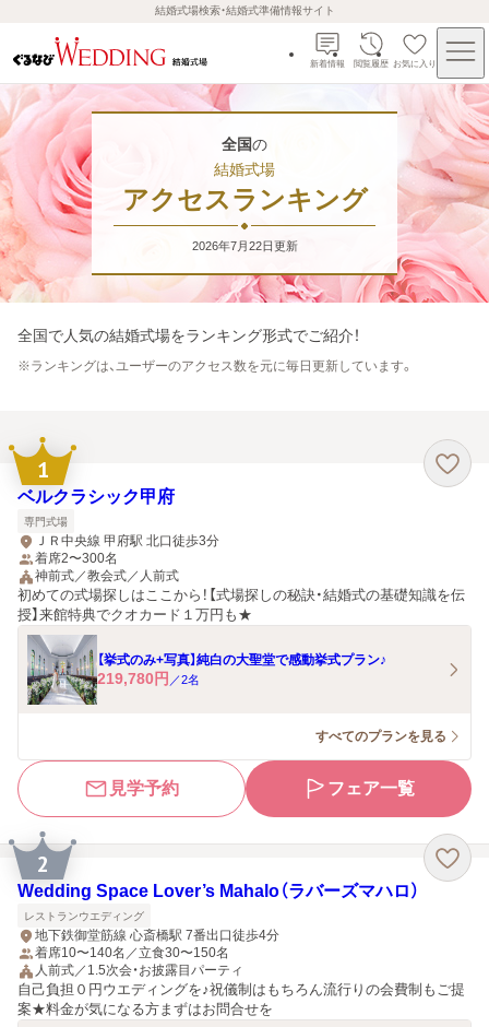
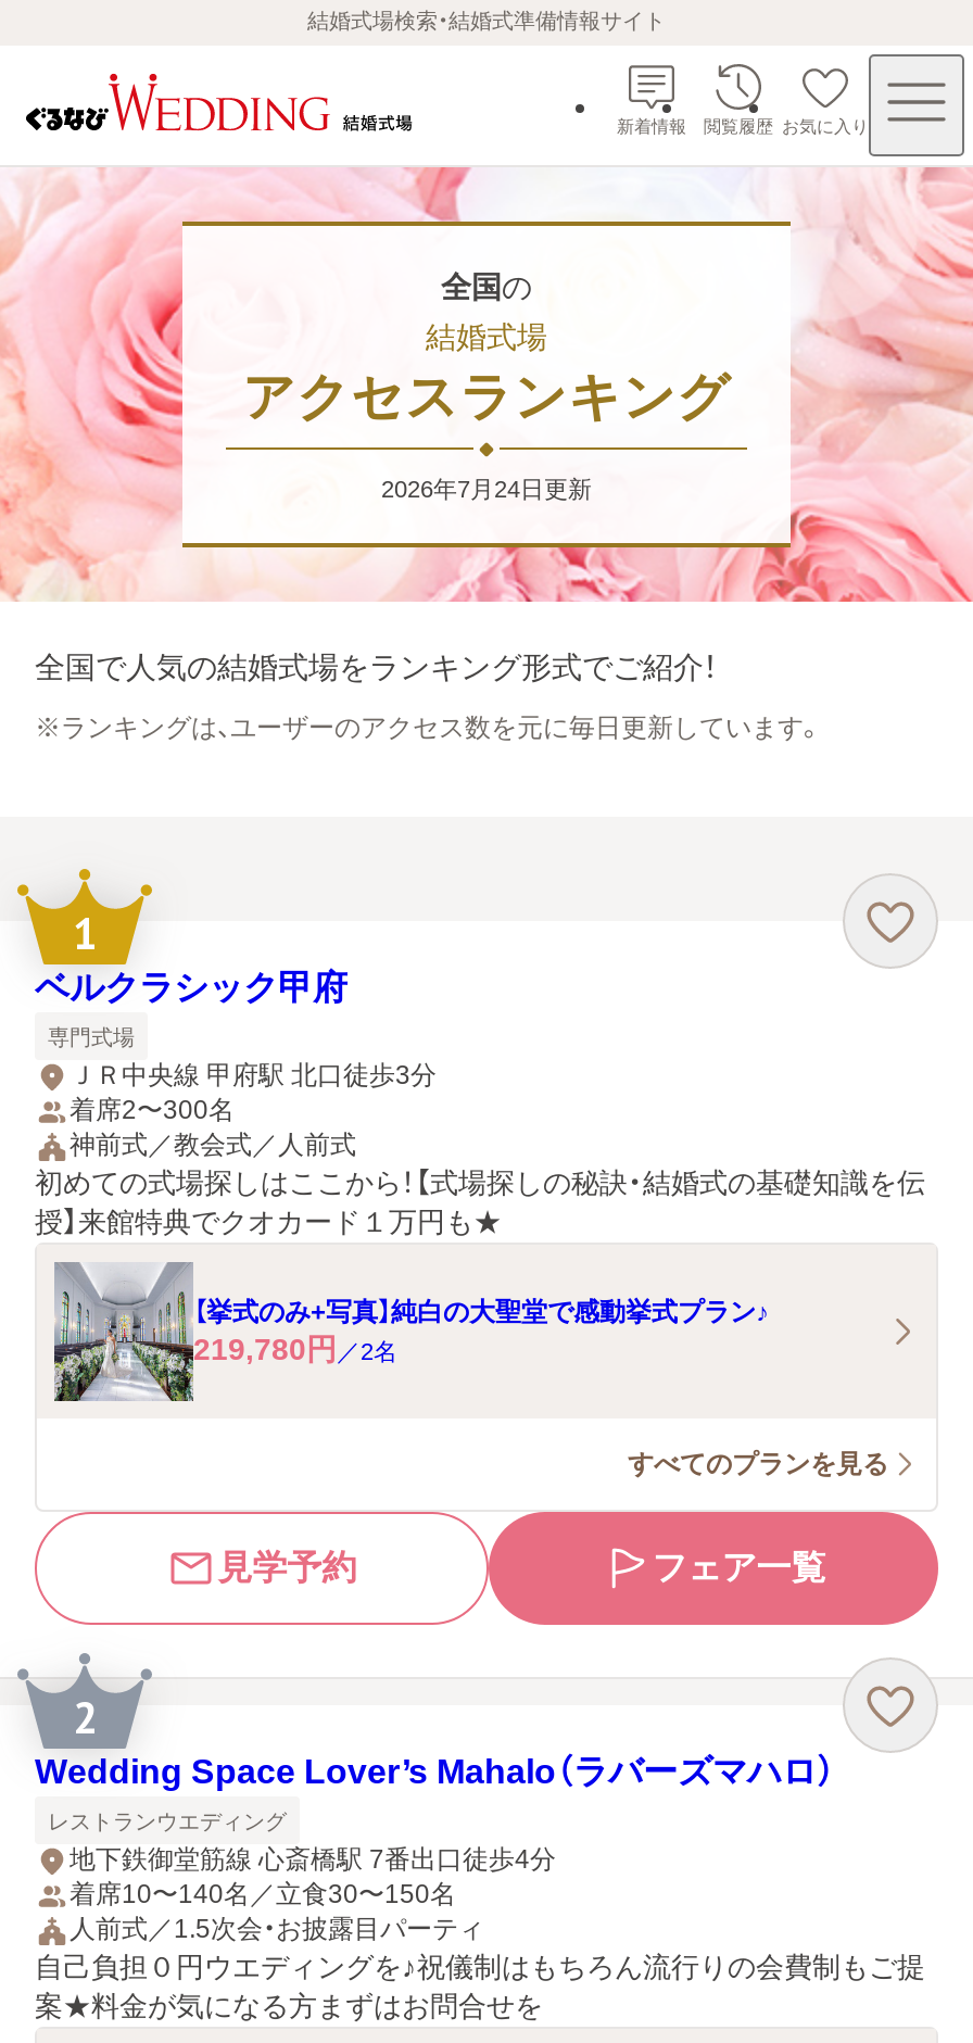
- 2026年7月22日更新
+ 2026年7月24日更新
